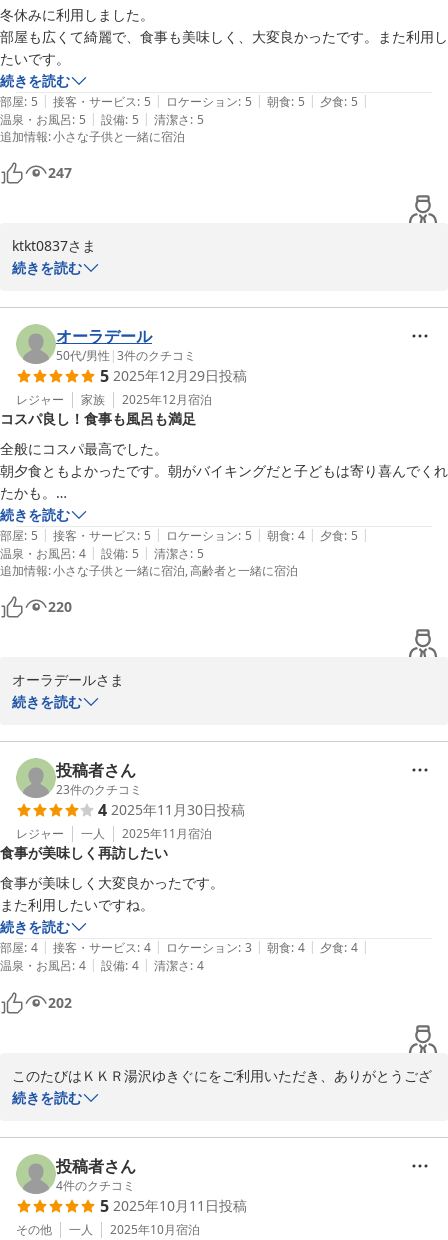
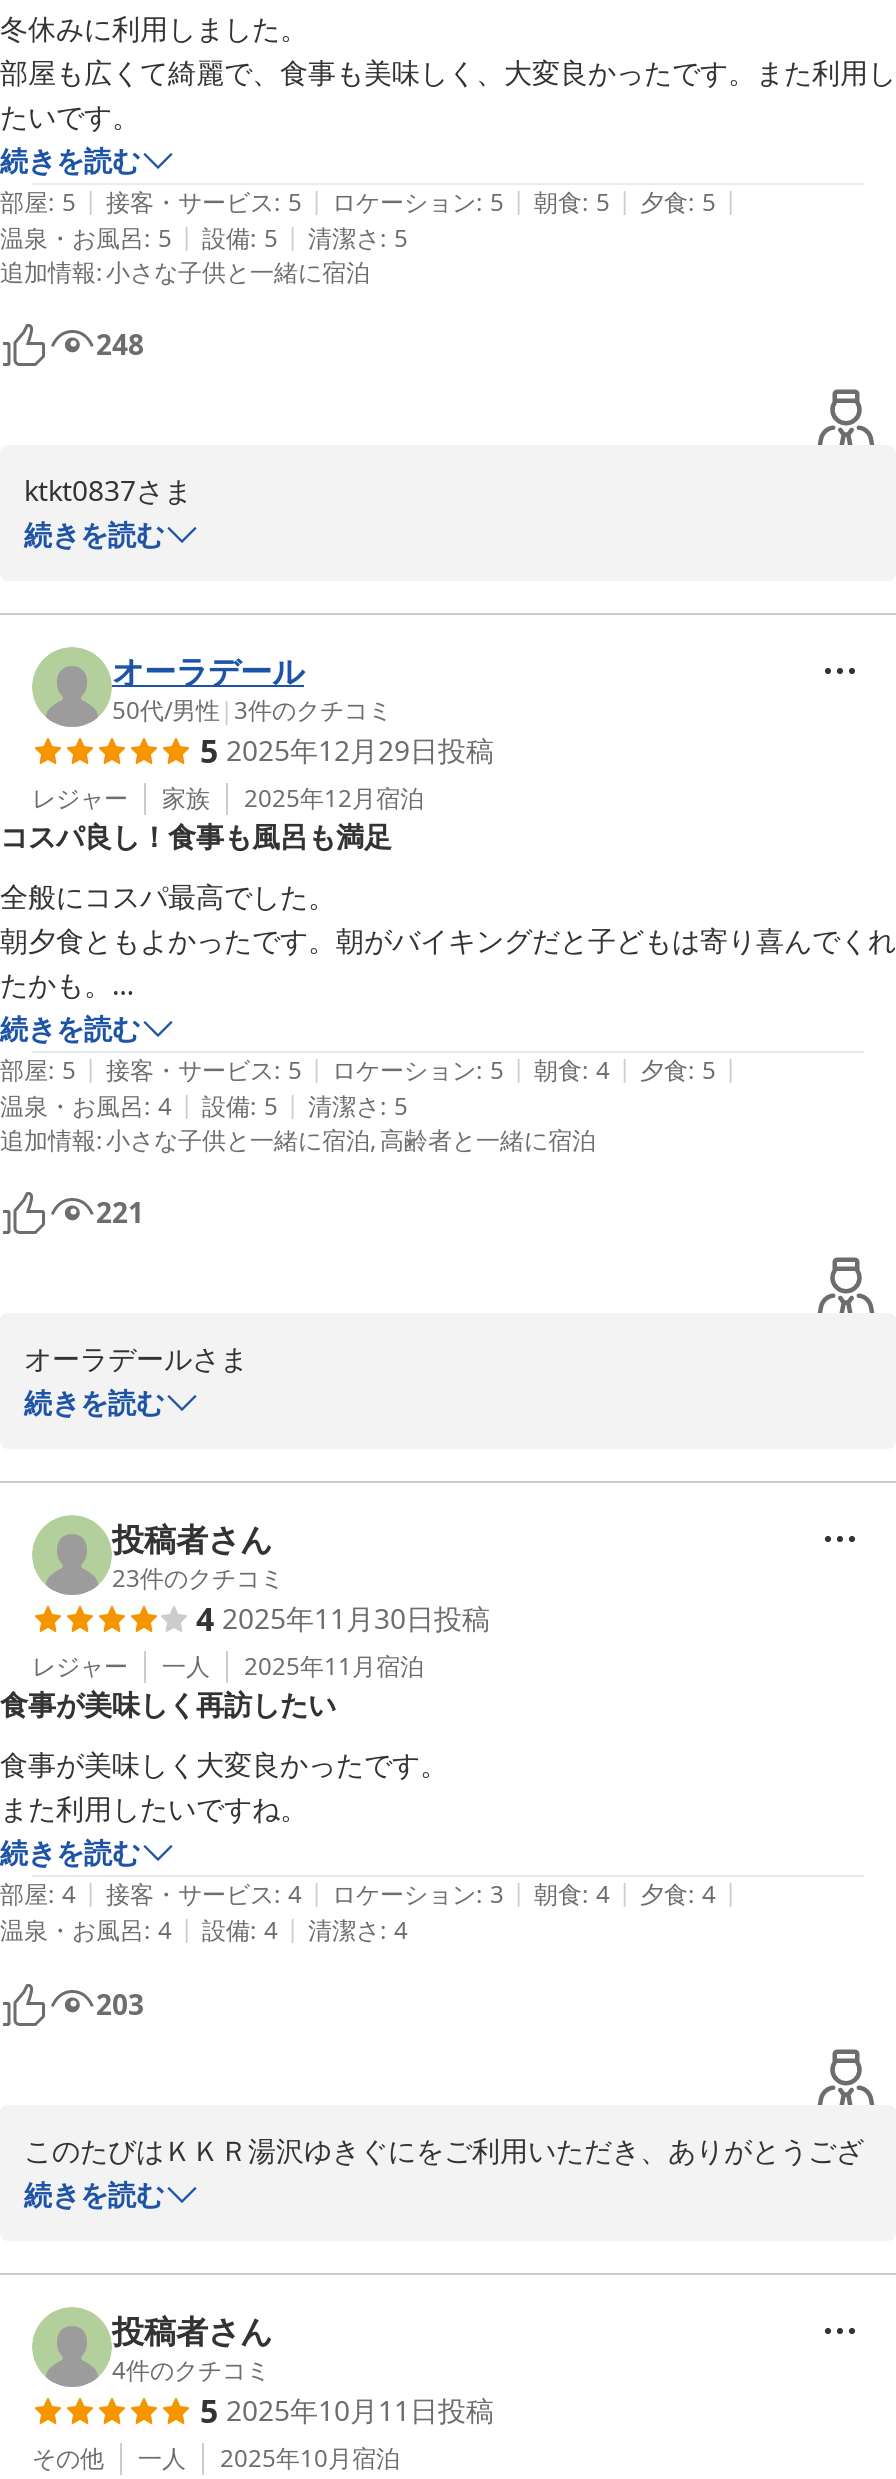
- 247
+ 248

- 220
+ 221

- 202
+ 203
